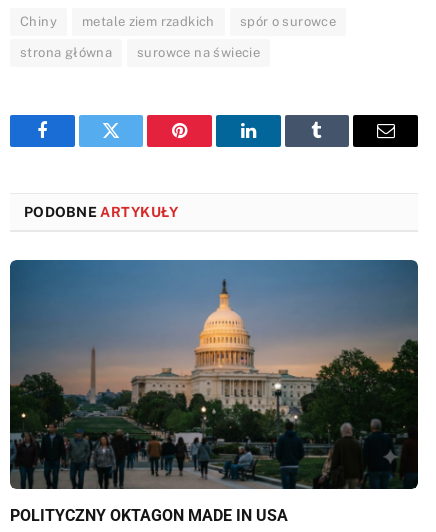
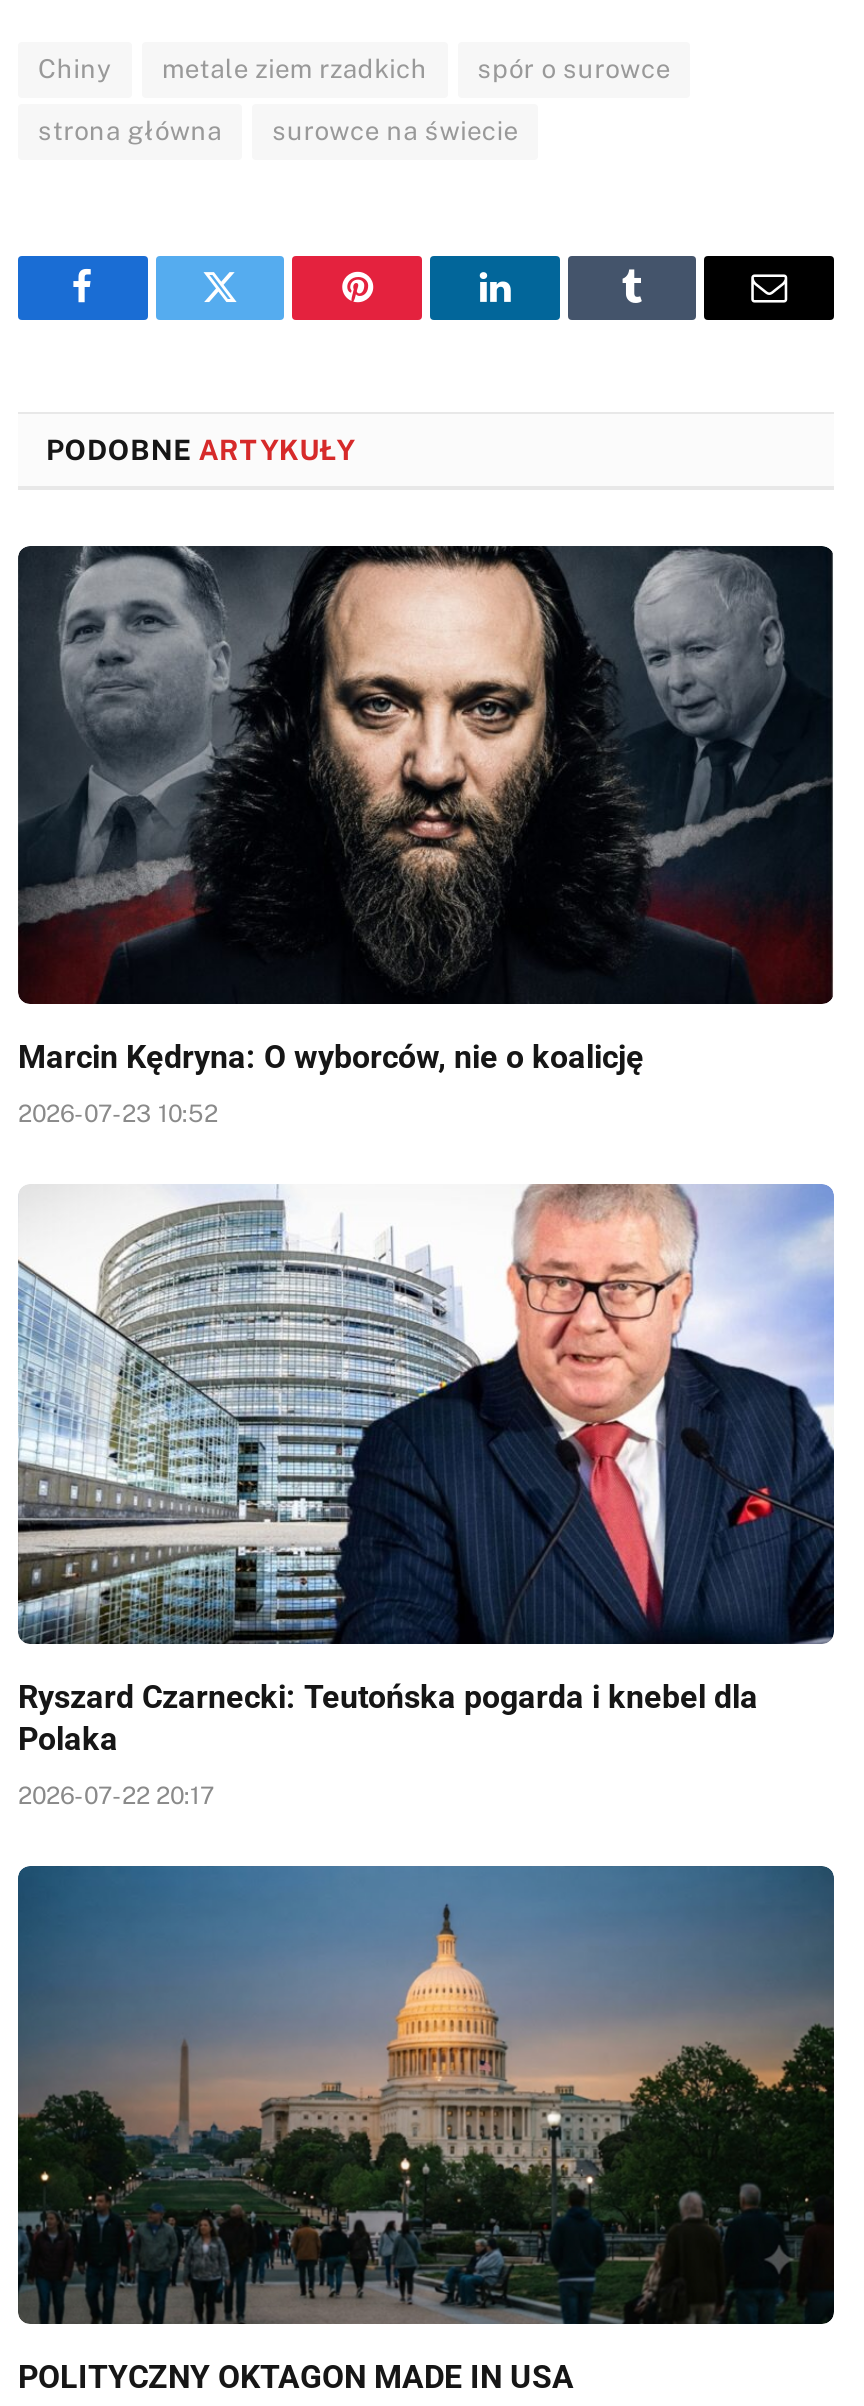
+ [image]
+ Ryszard Czarnecki: Teutońska pogarda i knebel dla
+ Polaka
+ 2026-07-22 20:17

+ [image]
+ Marcin Kędryna: O wyborców, nie o koalicję
+ 2026-07-23 10:52
